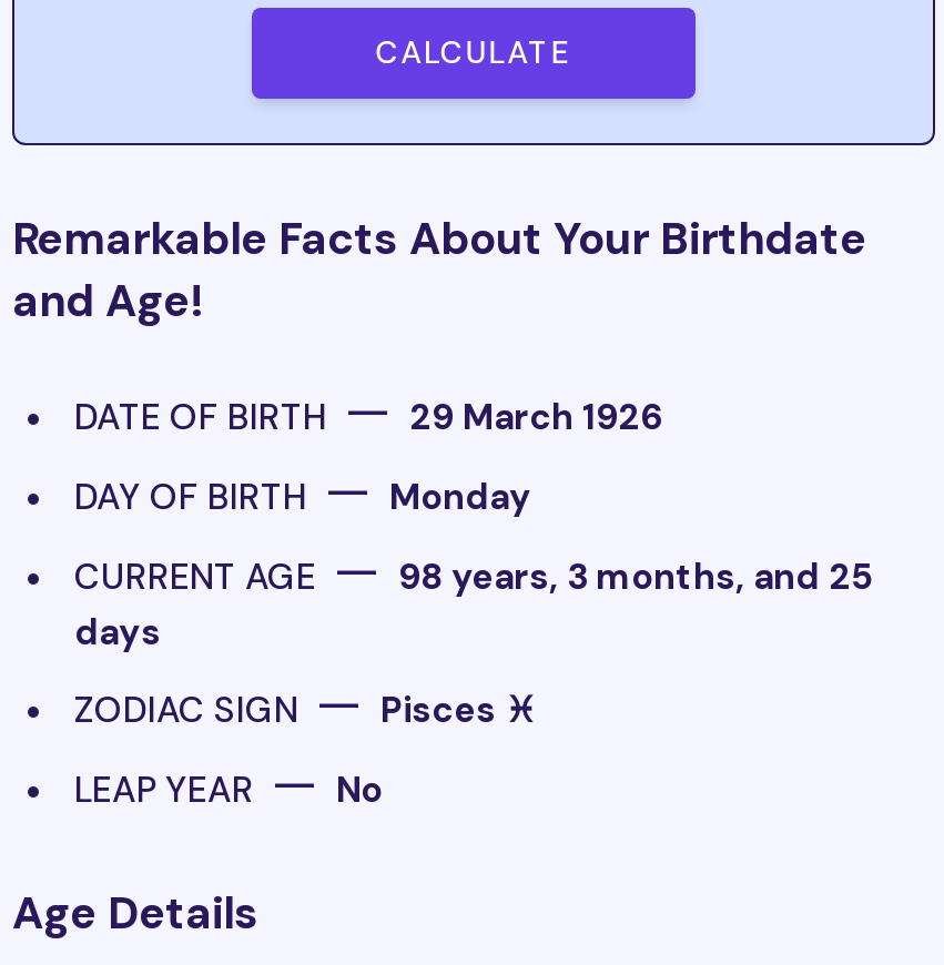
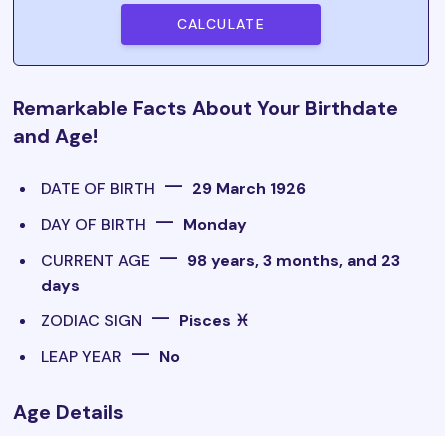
- CURRENT AGE — 98 years, 3 months, and 25
+ CURRENT AGE — 98 years, 3 months, and 23
